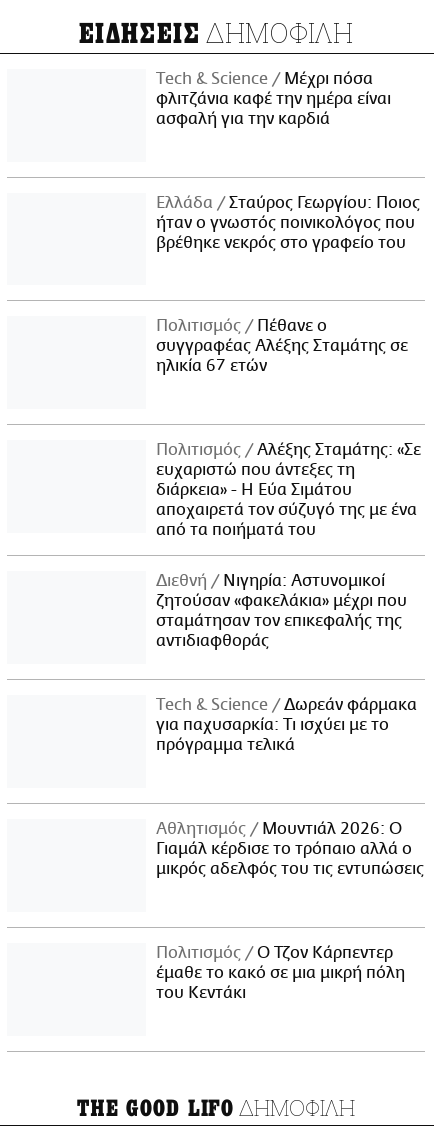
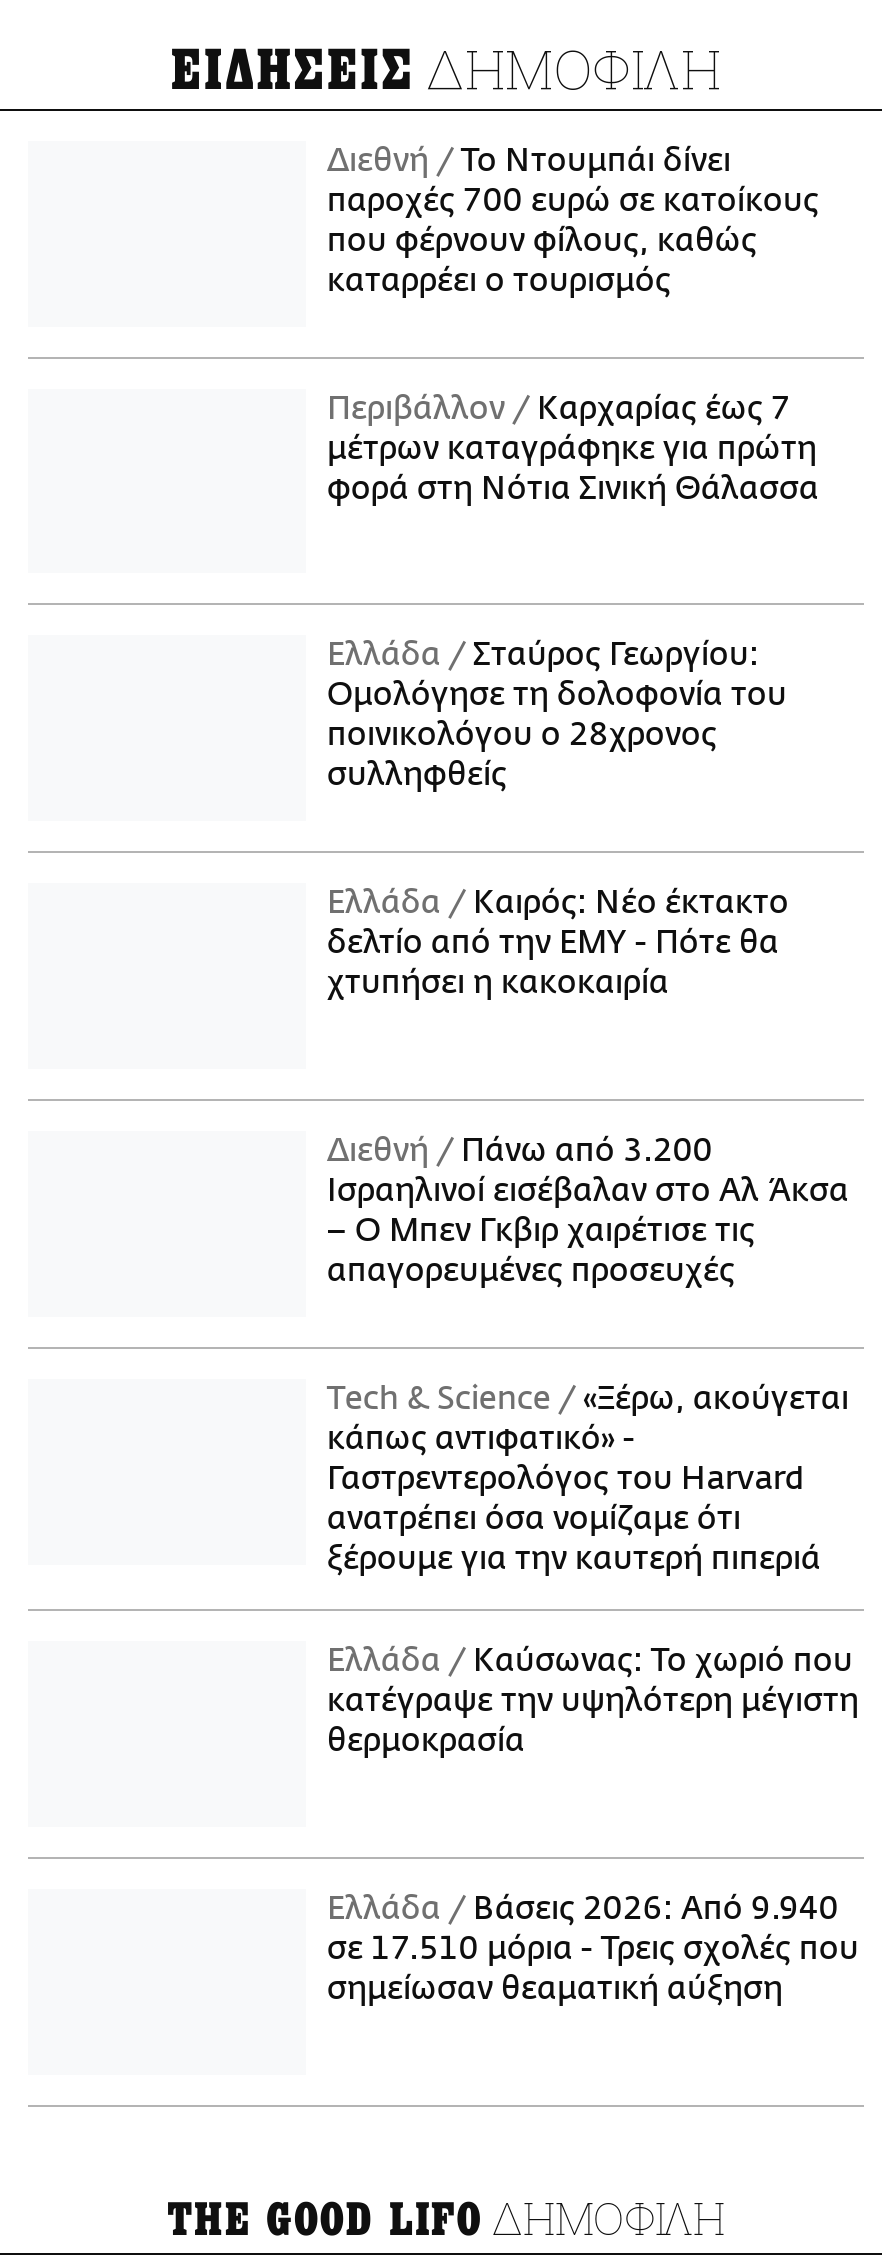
- Τech & Science Μέχρι πόσα
- φλιτζάνια καφέ την ημέρα είναι
- ασφαλή για την καρδιά
+ Διεθνή Το Ντουμπάι δίνει
+ παροχές 700 ευρώ σε κατοίκους
+ που φέρνουν φίλους, καθώς
+ καταρρέει ο τουρισμός

- Ελλάδα Σταύρος Γεωργίου: Ποιος
- ήταν ο γνωστός ποινικολόγος που
- βρέθηκε νεκρός στο γραφείο του
+ Περιβάλλον Καρχαρίας έως 7
+ μέτρων καταγράφηκε για πρώτη
+ φορά στη Νότια Σινική Θάλασσα

- Πολιτισμός Πέθανε ο
- συγγραφέας Αλέξης Σταμάτης σε
- ηλικία 67 ετών
+ Ελλάδα Σταύρος Γεωργίου:
+ Ομολόγησε τη δολοφονία του
+ ποινικολόγου ο 28χρονος
+ συλληφθείς

- Πολιτισμός Αλέξης Σταμάτης: «Σε
- ευχαριστώ που άντεξες τη
- διάρκεια» - Η Εύα Σιμάτου
- αποχαιρετά τον σύζυγό της με ένα
- από τα ποιήματά του
+ Ελλάδα Καιρός: Νέο έκτακτο
+ δελτίο από την ΕΜΥ - Πότε θα
+ χτυπήσει η κακοκαιρία

- Διεθνή Νιγηρία: Αστυνομικοί
- ζητούσαν «φακελάκια» μέχρι που
- σταμάτησαν τον επικεφαλής της
- αντιδιαφθοράς
+ Διεθνή Πάνω από 3.200
+ Ισραηλινοί εισέβαλαν στο Αλ Άκσα
+ – Ο Μπεν Γκβιρ χαιρέτισε τις
+ απαγορευμένες προσευχές

- Τech & Science Δωρεάν φάρμακα
- για παχυσαρκία: Τι ισχύει με το
- πρόγραμμα τελικά
+ Τech & Science «Ξέρω, ακούγεται
+ κάπως αντιφατικό» -
+ Γαστρεντερολόγος του Harvard
+ ανατρέπει όσα νομίζαμε ότι
+ ξέρουμε για την καυτερή πιπεριά

- Αθλητισμός Μουντιάλ 2026: Ο
- Γιαμάλ κέρδισε το τρόπαιο αλλά ο
- μικρός αδελφός του τις εντυπώσεις
+ Ελλάδα Καύσωνας: Το χωριό που
+ κατέγραψε την υψηλότερη μέγιστη
+ θερμοκρασία

- Πολιτισμός Ο Τζον Κάρπεντερ
- έμαθε το κακό σε μια μικρή πόλη
- του Κεντάκι
+ Ελλάδα Βάσεις 2026: Από 9.940
+ σε 17.510 μόρια - Τρεις σχολές που
+ σημείωσαν θεαματική αύξηση
